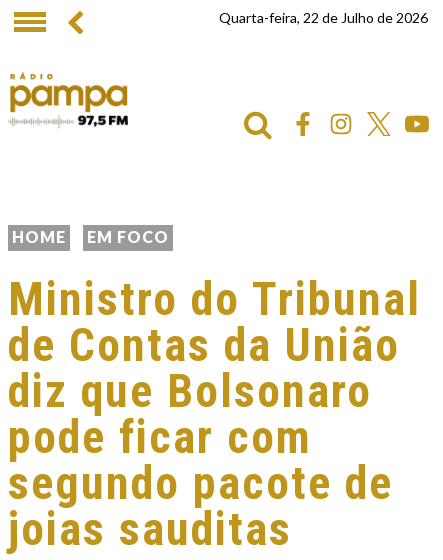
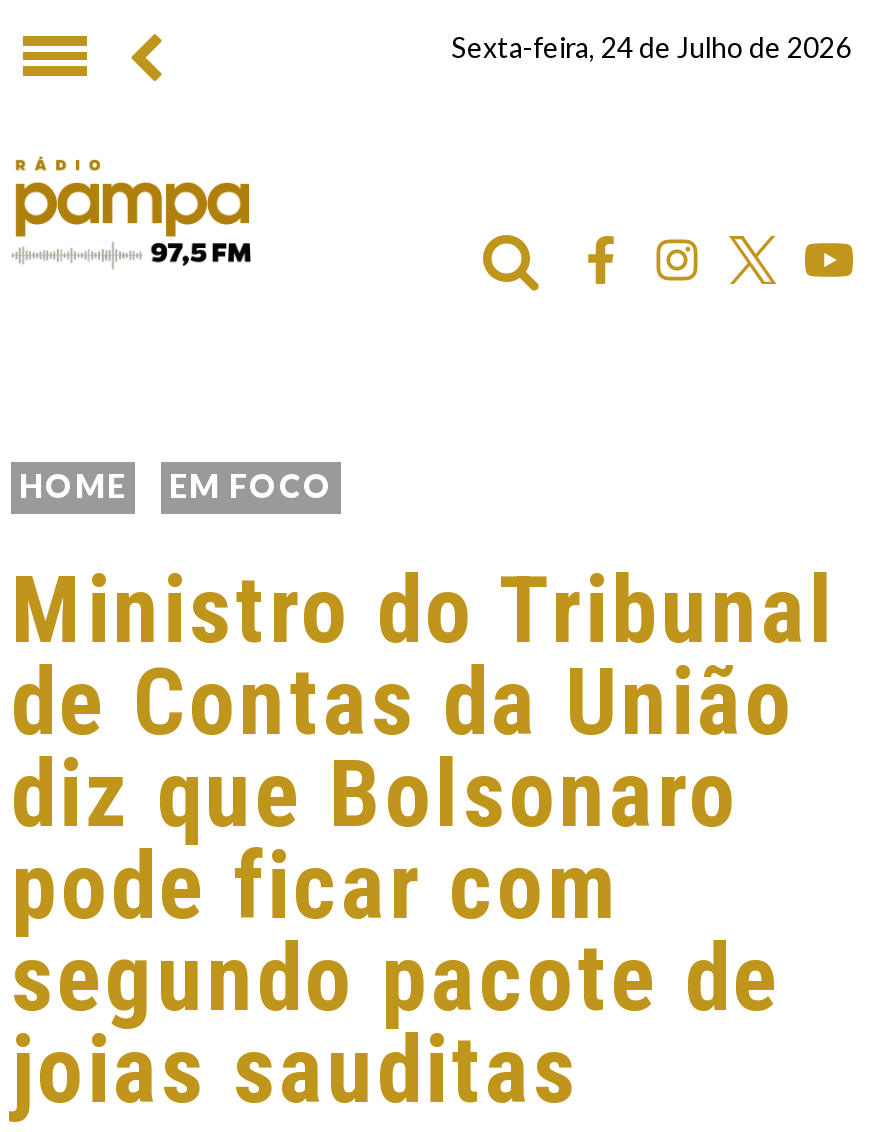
- Quarta-feira, 22 de Julho de 2026
+ Sexta-feira, 24 de Julho de 2026
